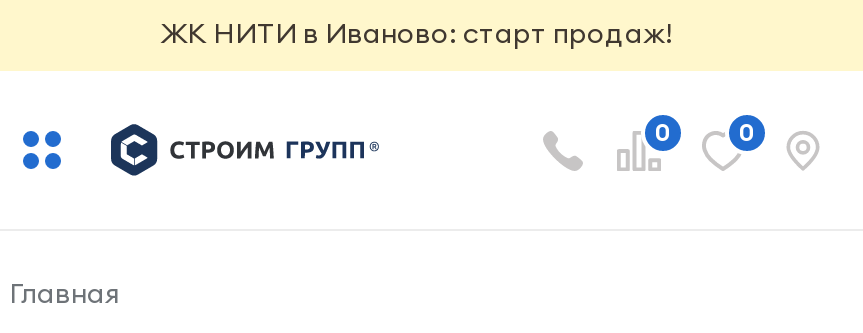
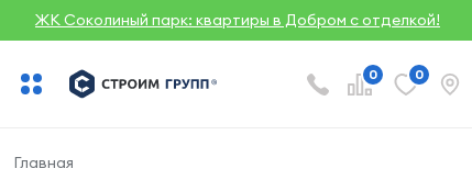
- ЖК НИТИ в Иваново: старт продаж!
+ ЖК Соколиный парк: квартиры в Добром с отделкой!
